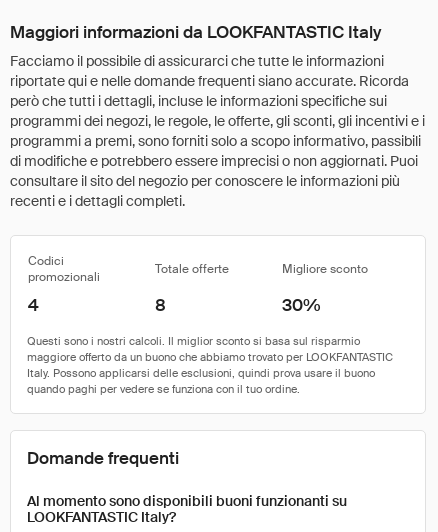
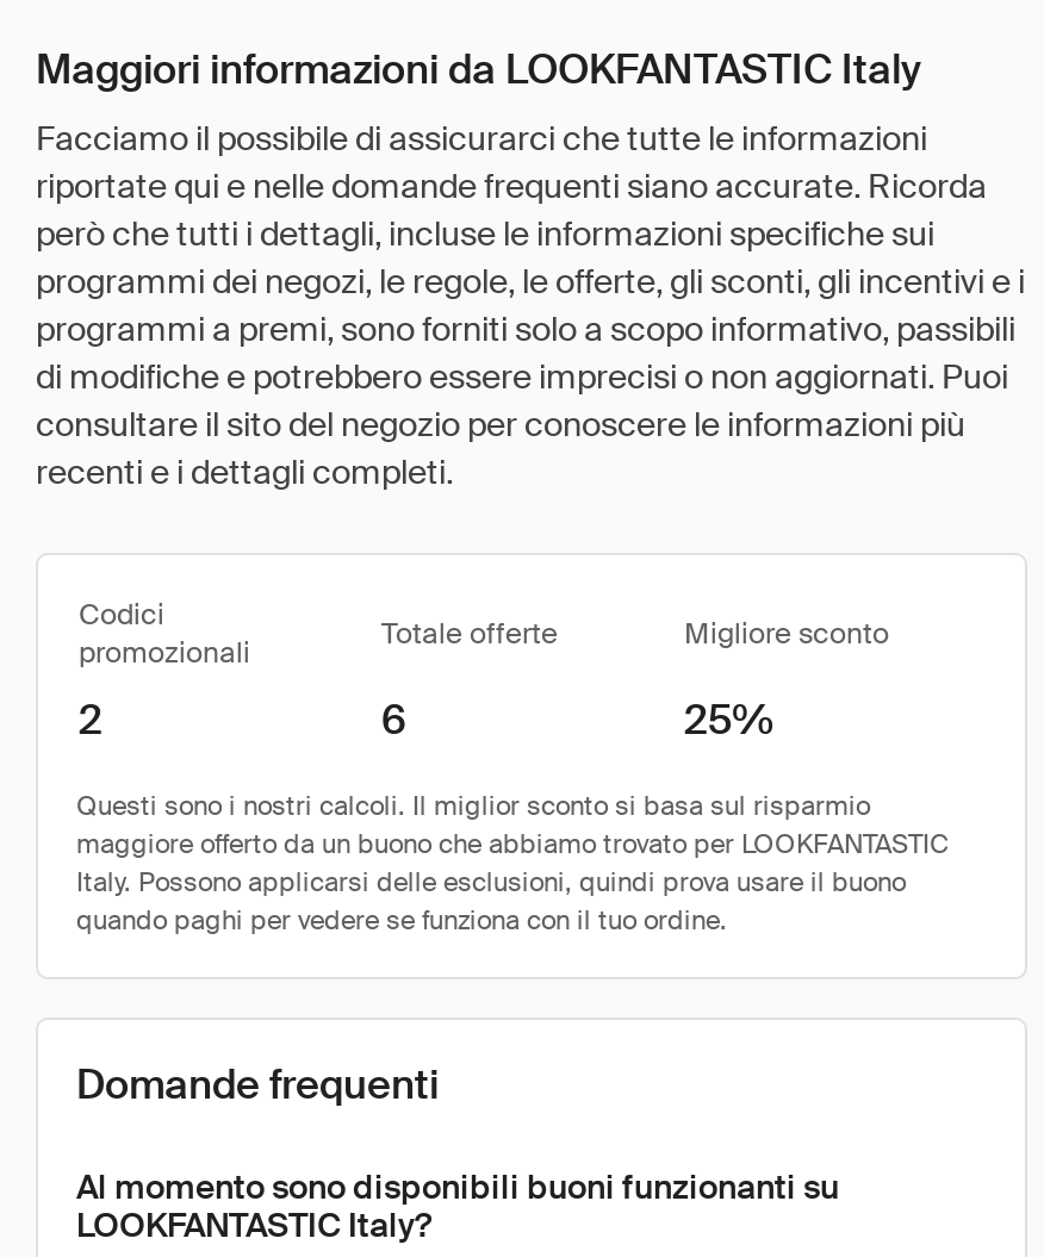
- 4
+ 2

- 8
+ 6

- 30%
+ 25%
